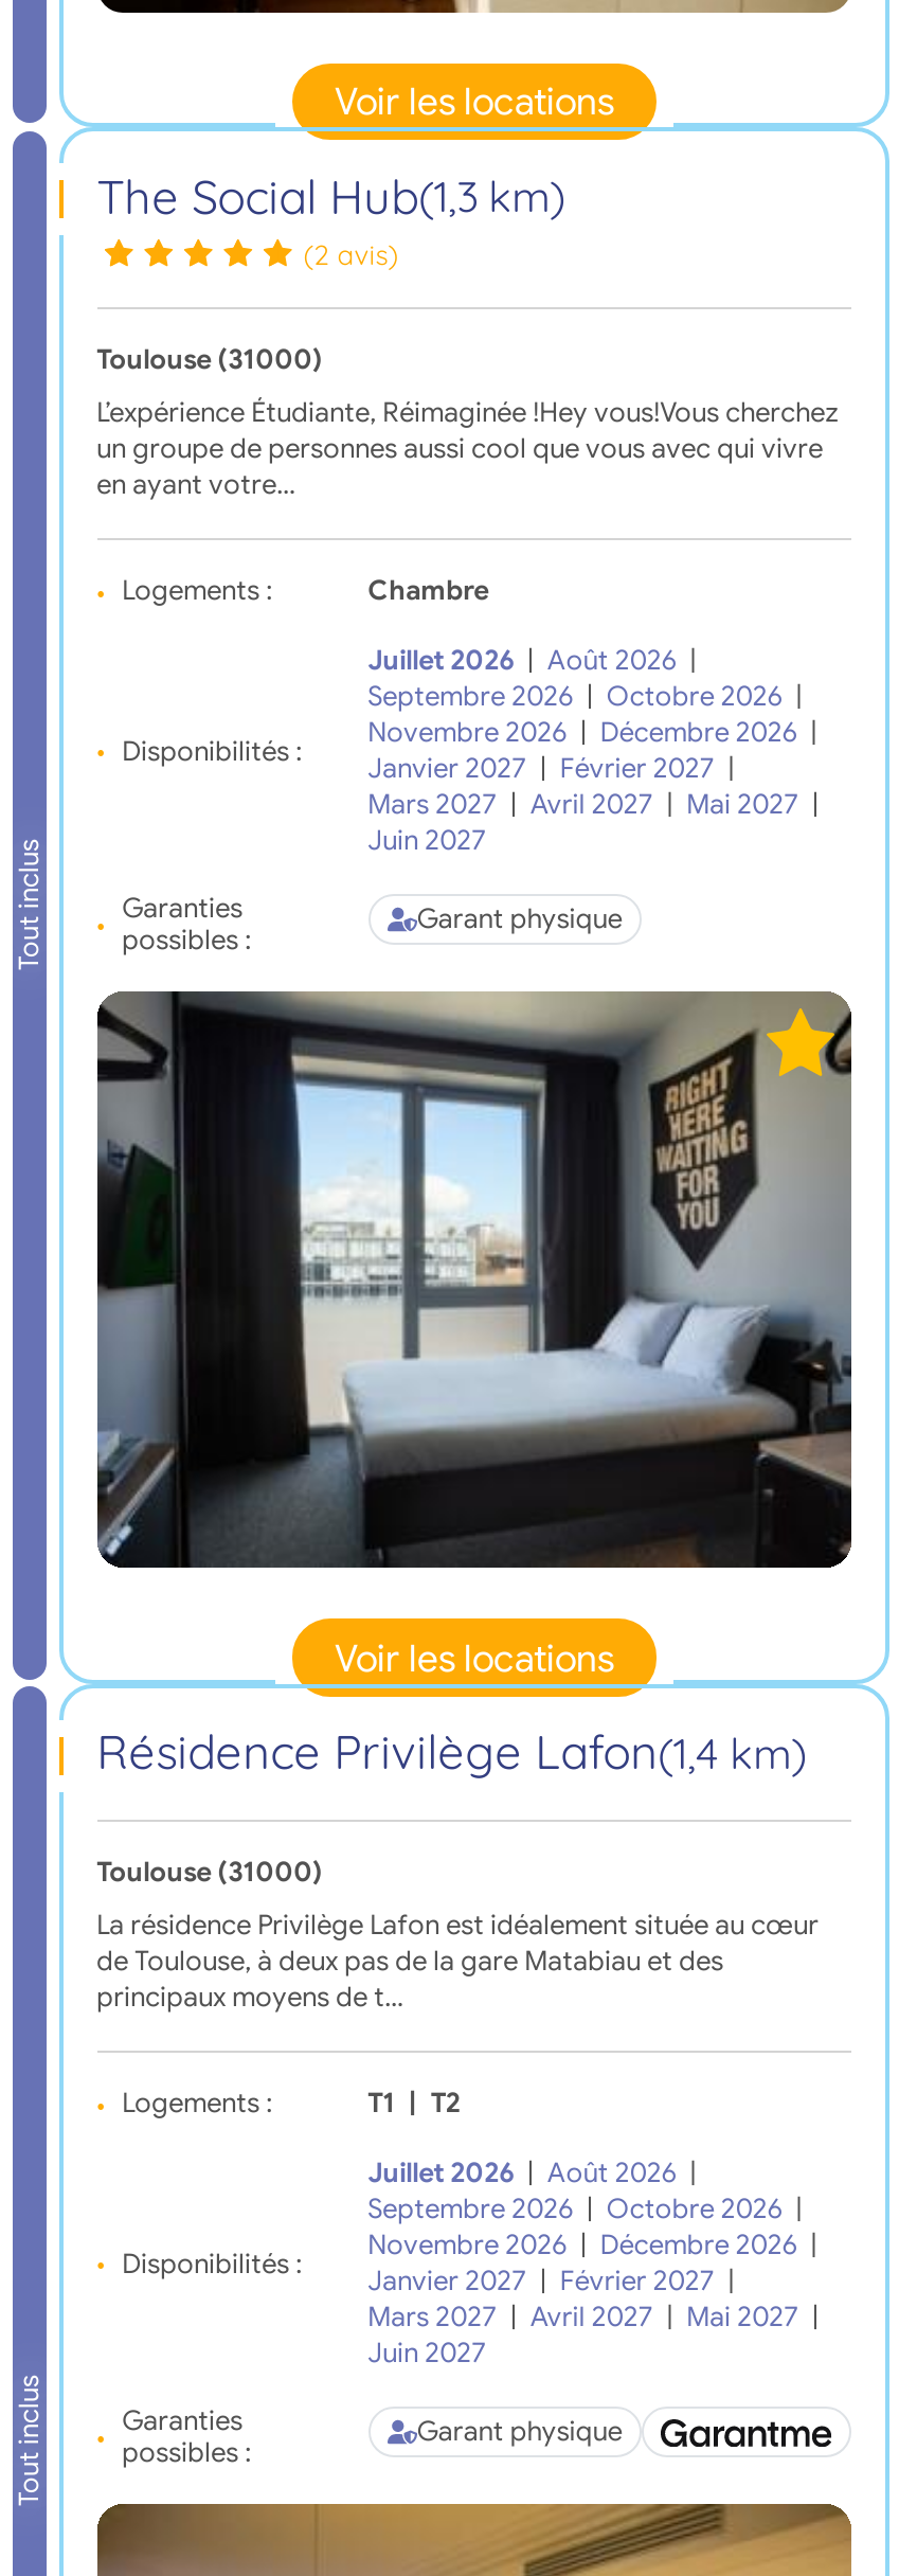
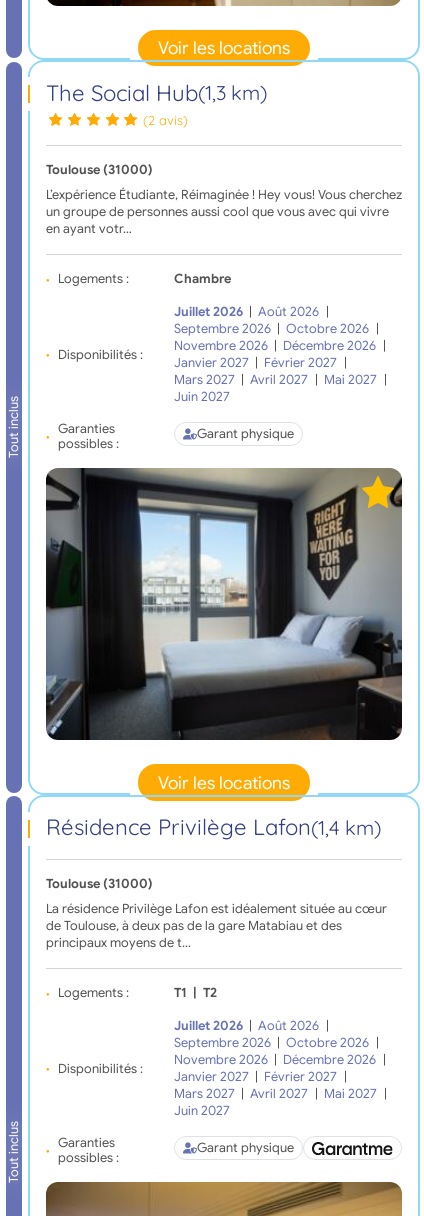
- L’expérience Étudiante, Réimaginée !Hey vous!Vous cherchez
+ L’expérience Étudiante, Réimaginée ! Hey vous! Vous cherchez

- en ayant votre…
+ en ayant votr…
